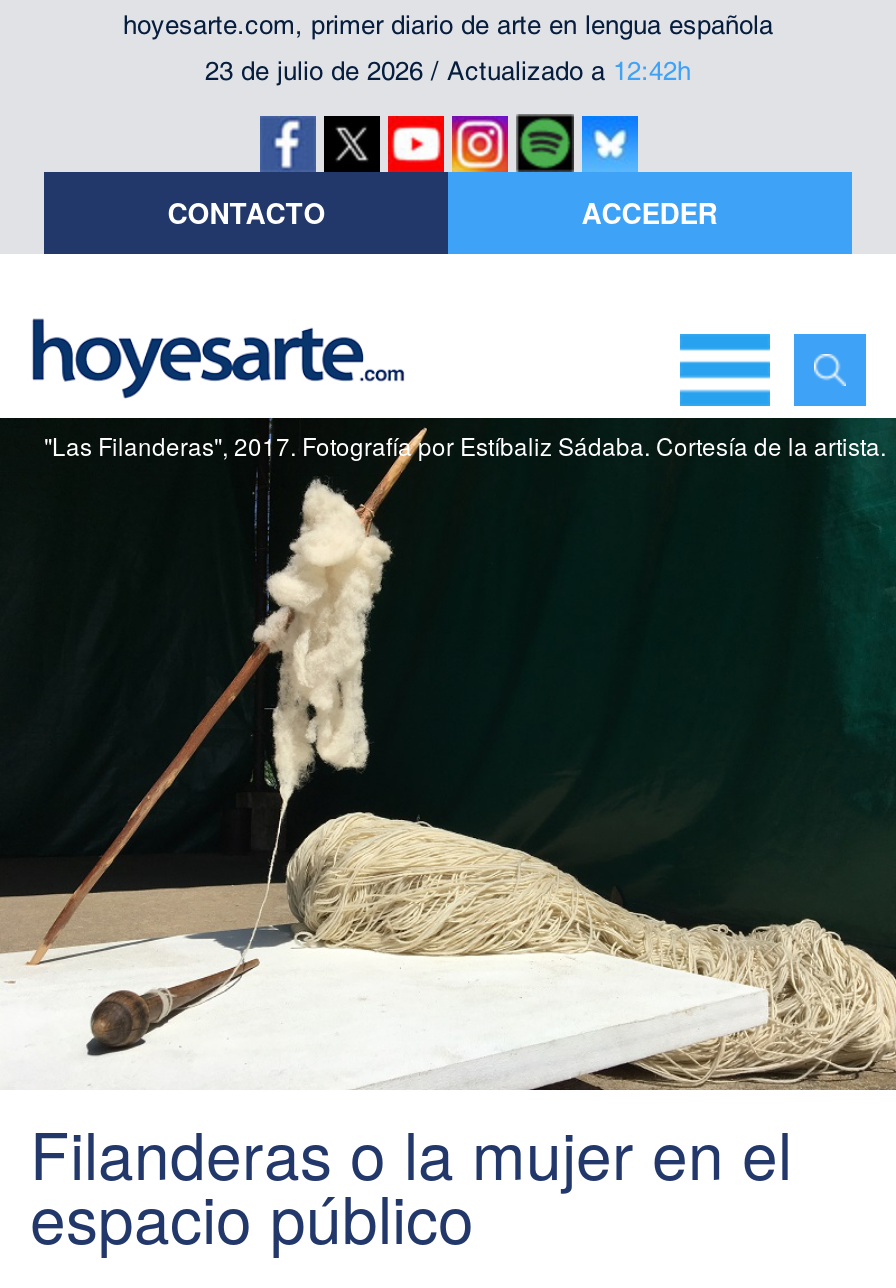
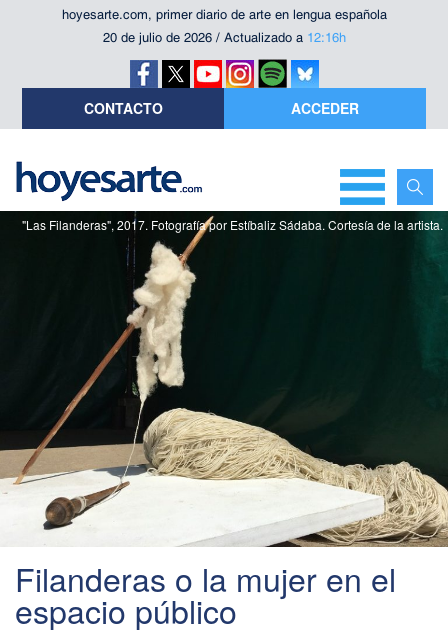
- 23 de julio de 2026 / Actualizado a 12:42h
+ 20 de julio de 2026 / Actualizado a 12:16h
